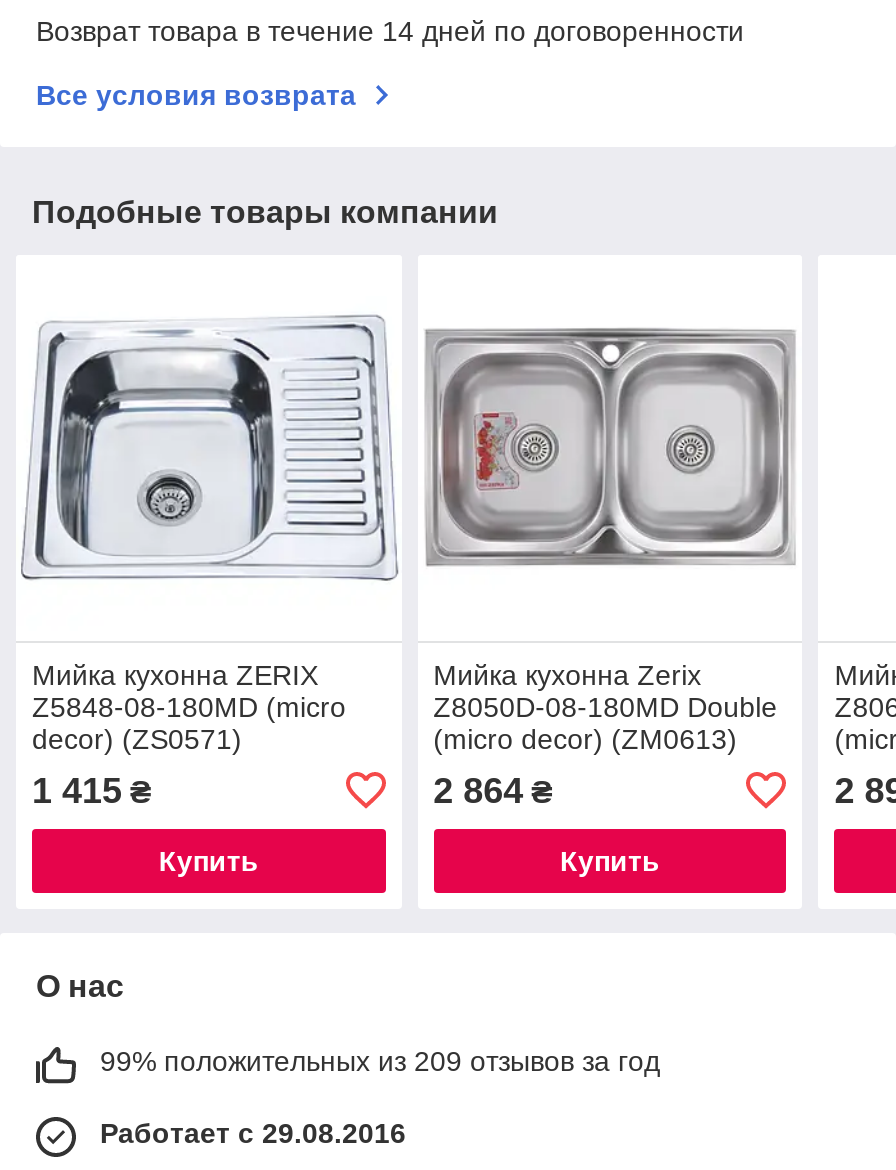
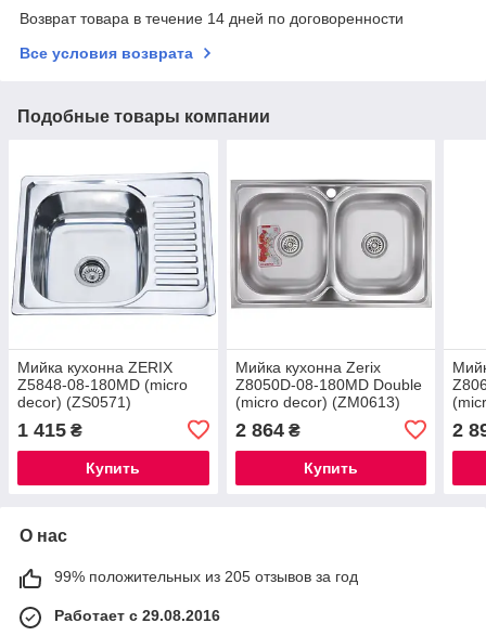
- 99% положительных из 209 отзывов за год
+ 99% положительных из 205 отзывов за год
